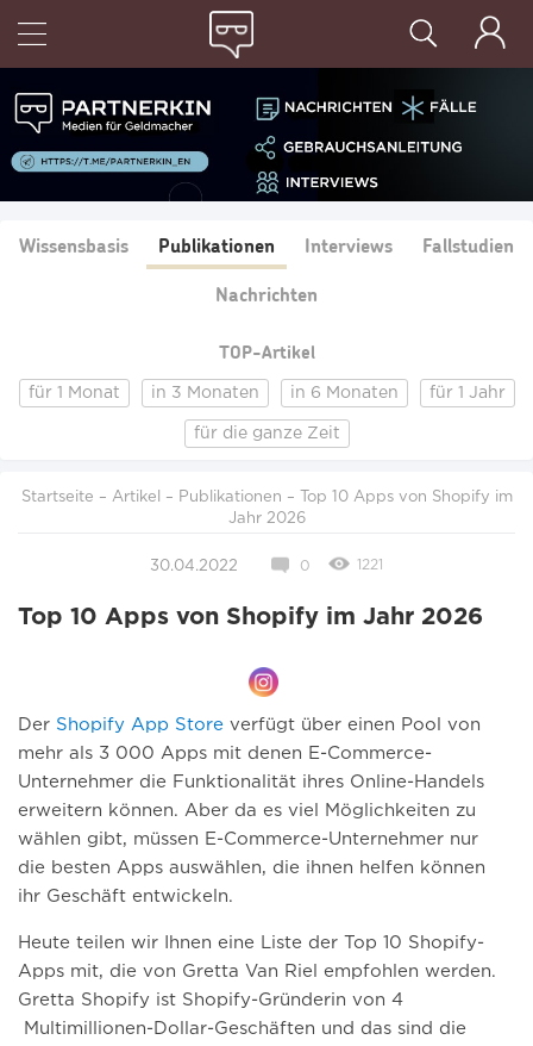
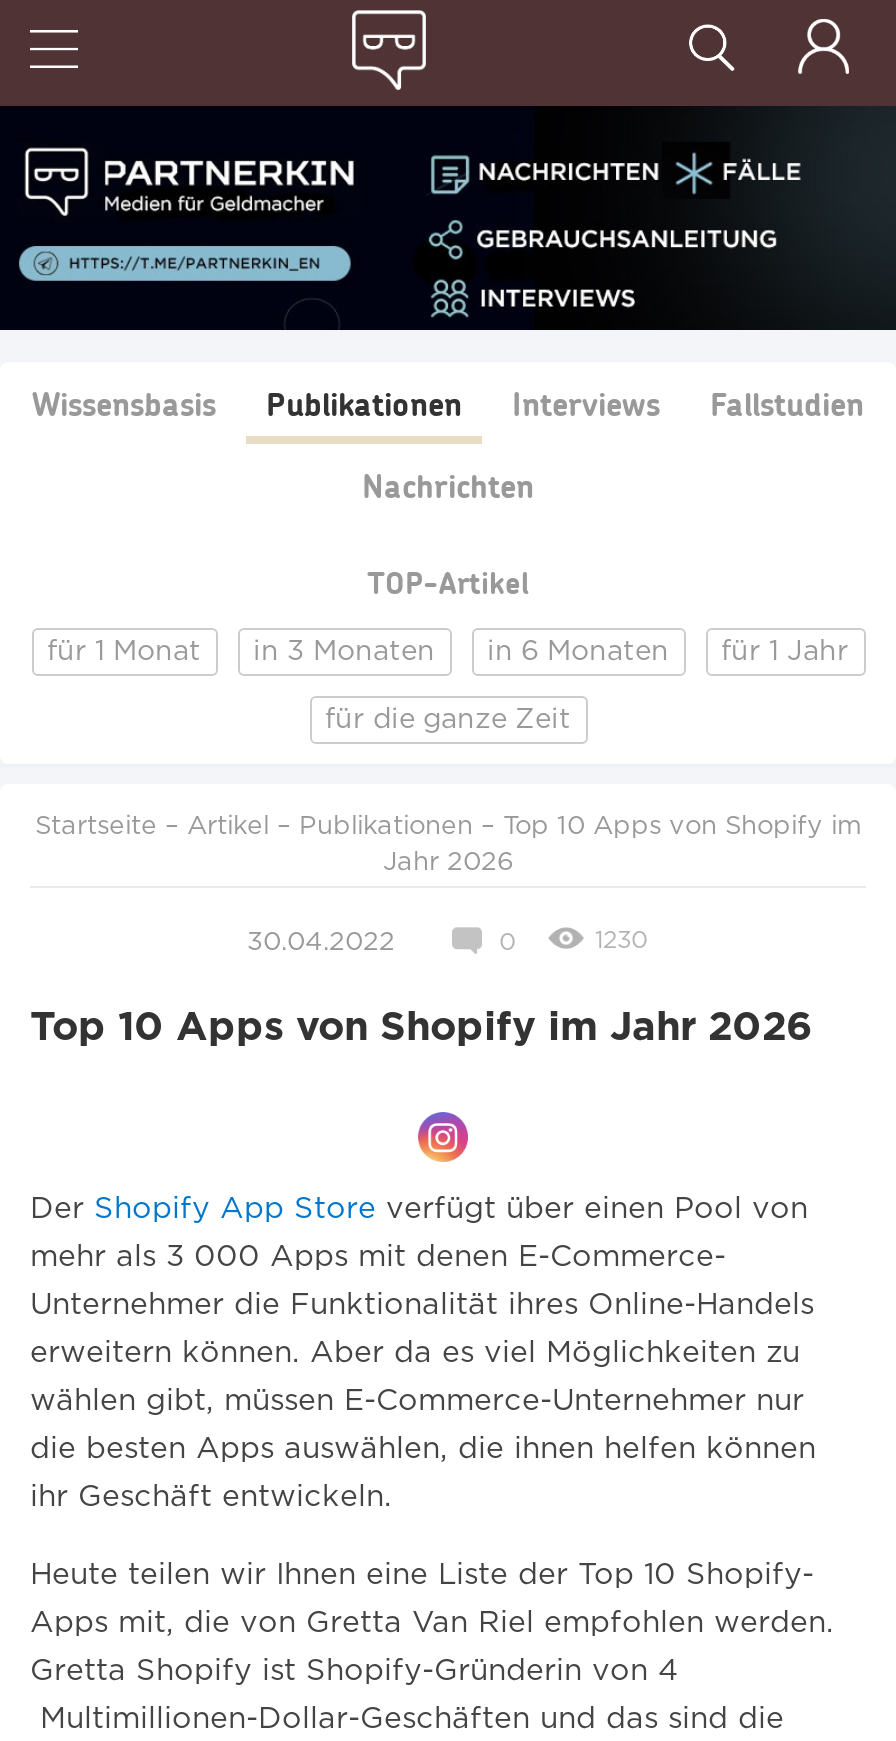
- 1221
+ 1230
